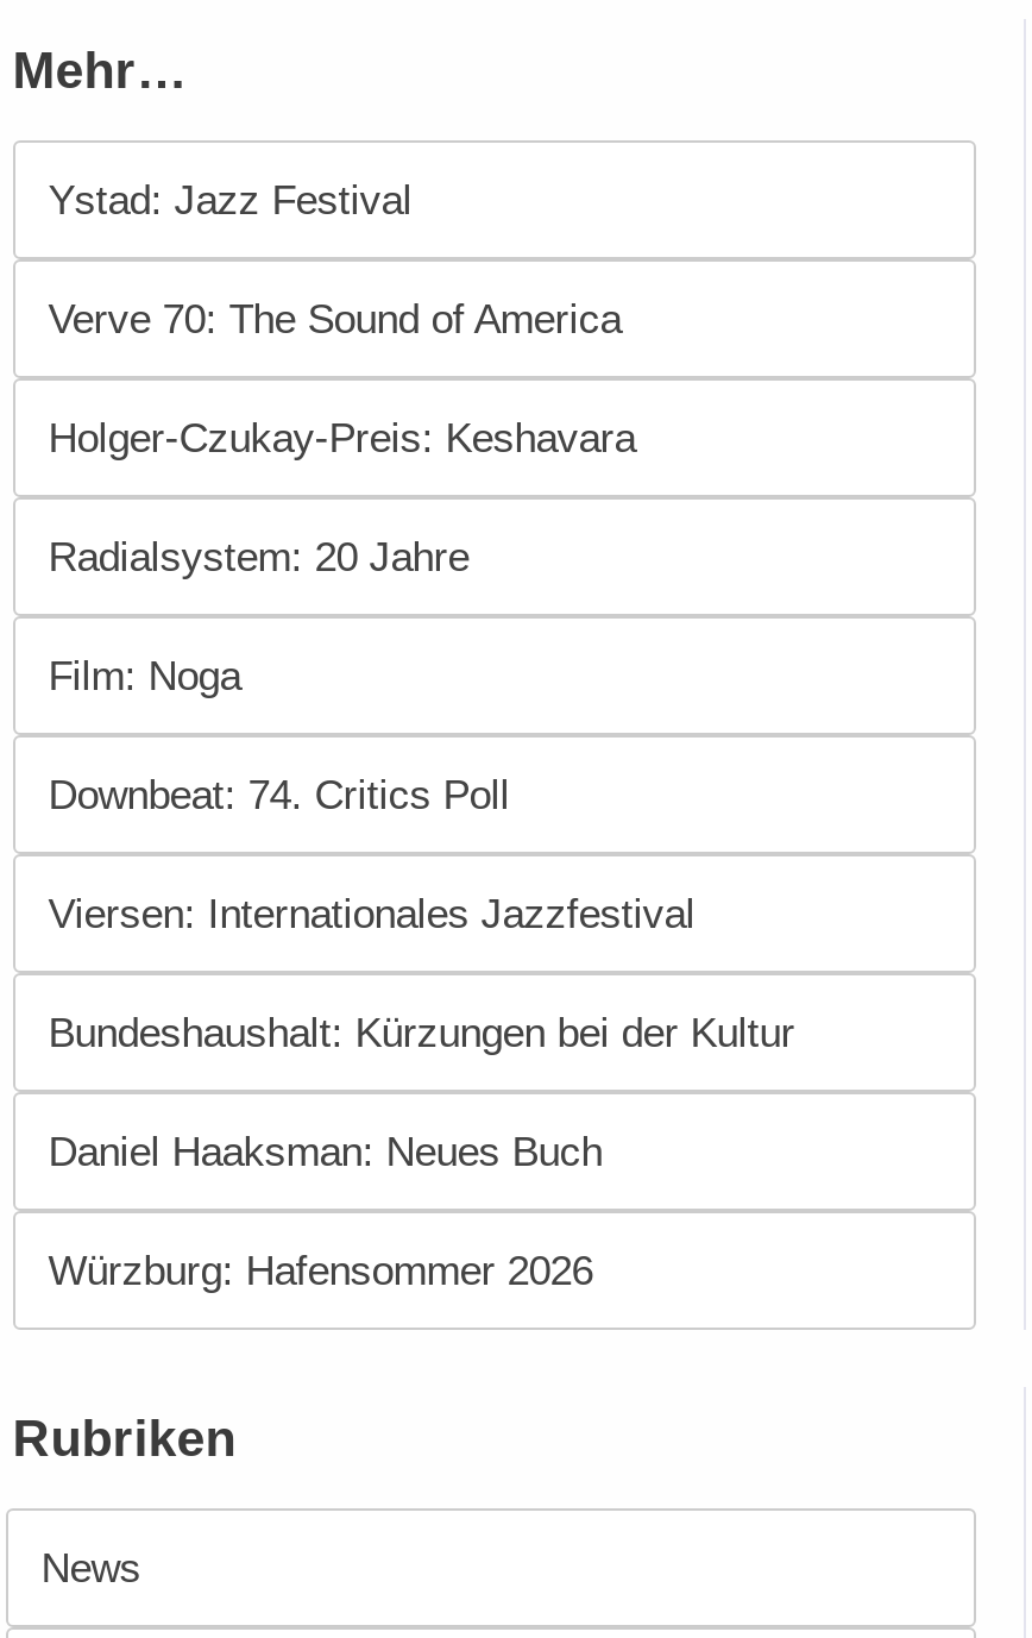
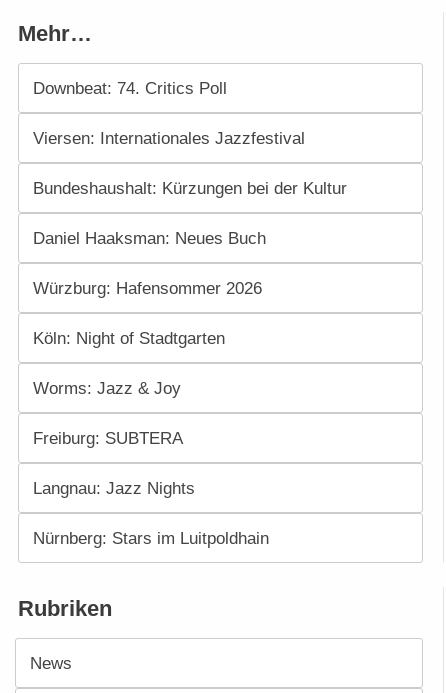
- Ystad: Jazz Festival
- Verve 70: The Sound of America
- Holger-Czukay-Preis: Keshavara
- Radialsystem: 20 Jahre
- Film: Noga

moved up: Downbeat: 74. Critics Poll | Viersen: Internationales Jazzfestival | Bundeshaushalt: Kürzungen bei der Kultur | Daniel Haaksman: Neues Buch | Würzburg: Hafensommer 2026

+ Köln: Night of Stadtgarten
+ Worms: Jazz & Joy
+ Freiburg: SUBTERA
+ Langnau: Jazz Nights
+ Nürnberg: Stars im Luitpoldhain
